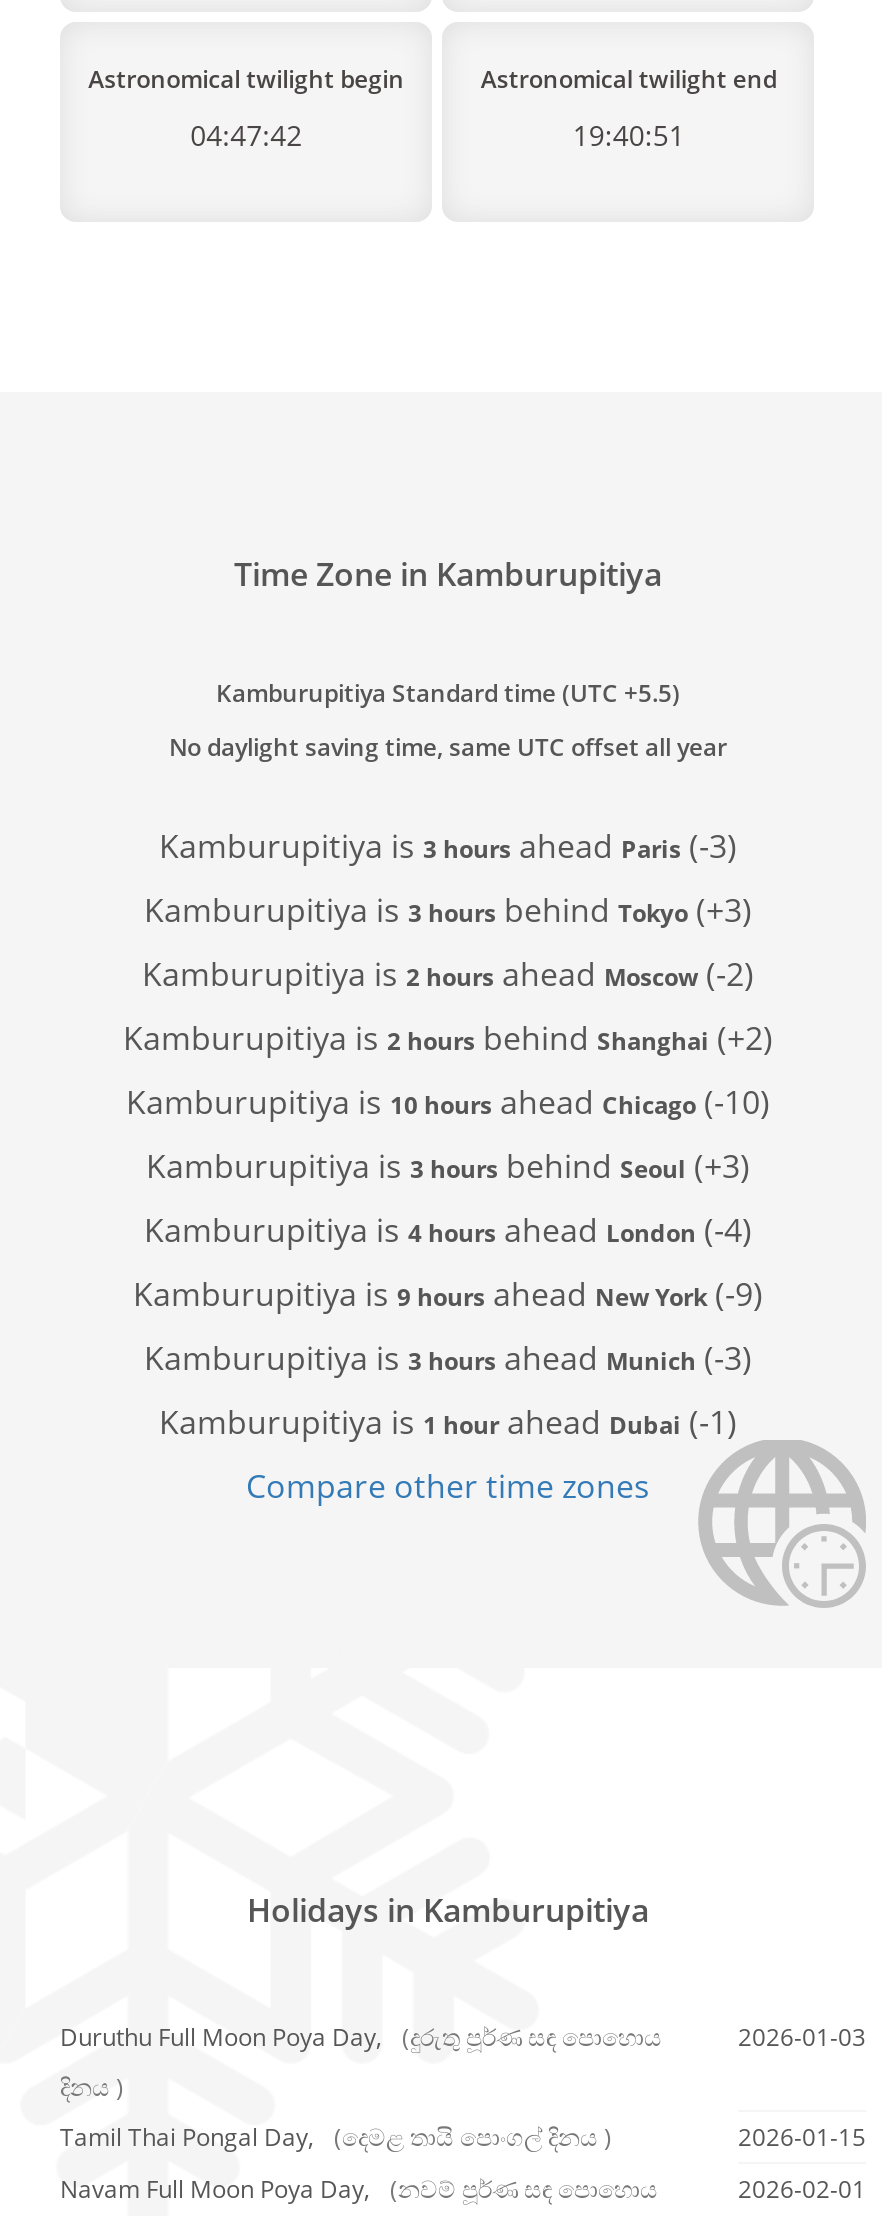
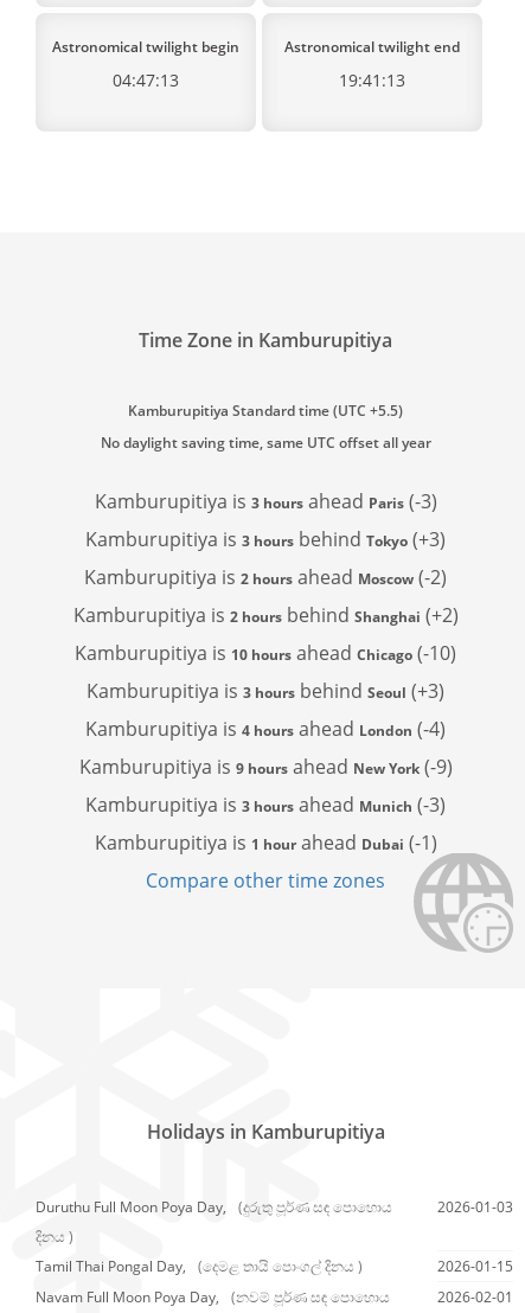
- 04:47:42
+ 04:47:13

- 19:40:51
+ 19:41:13
